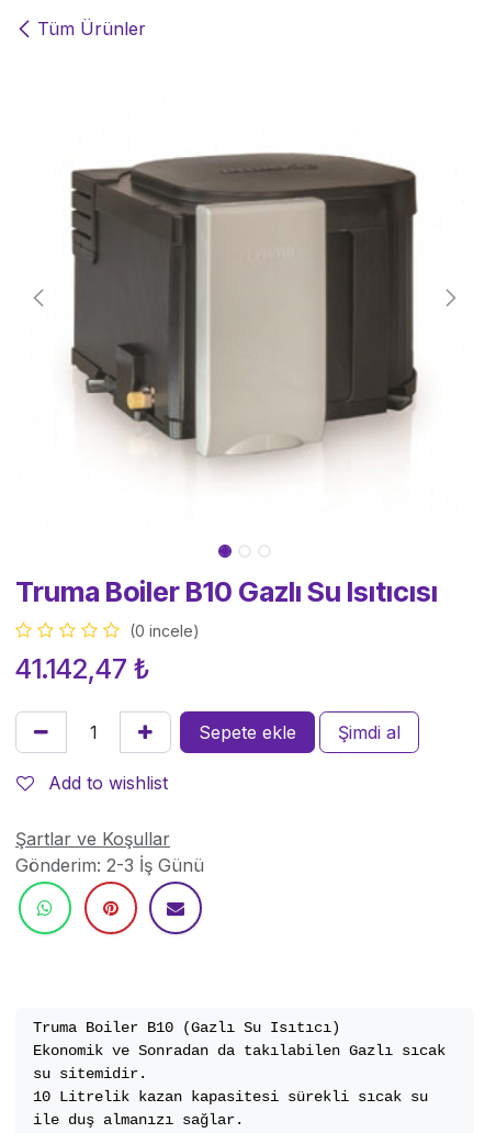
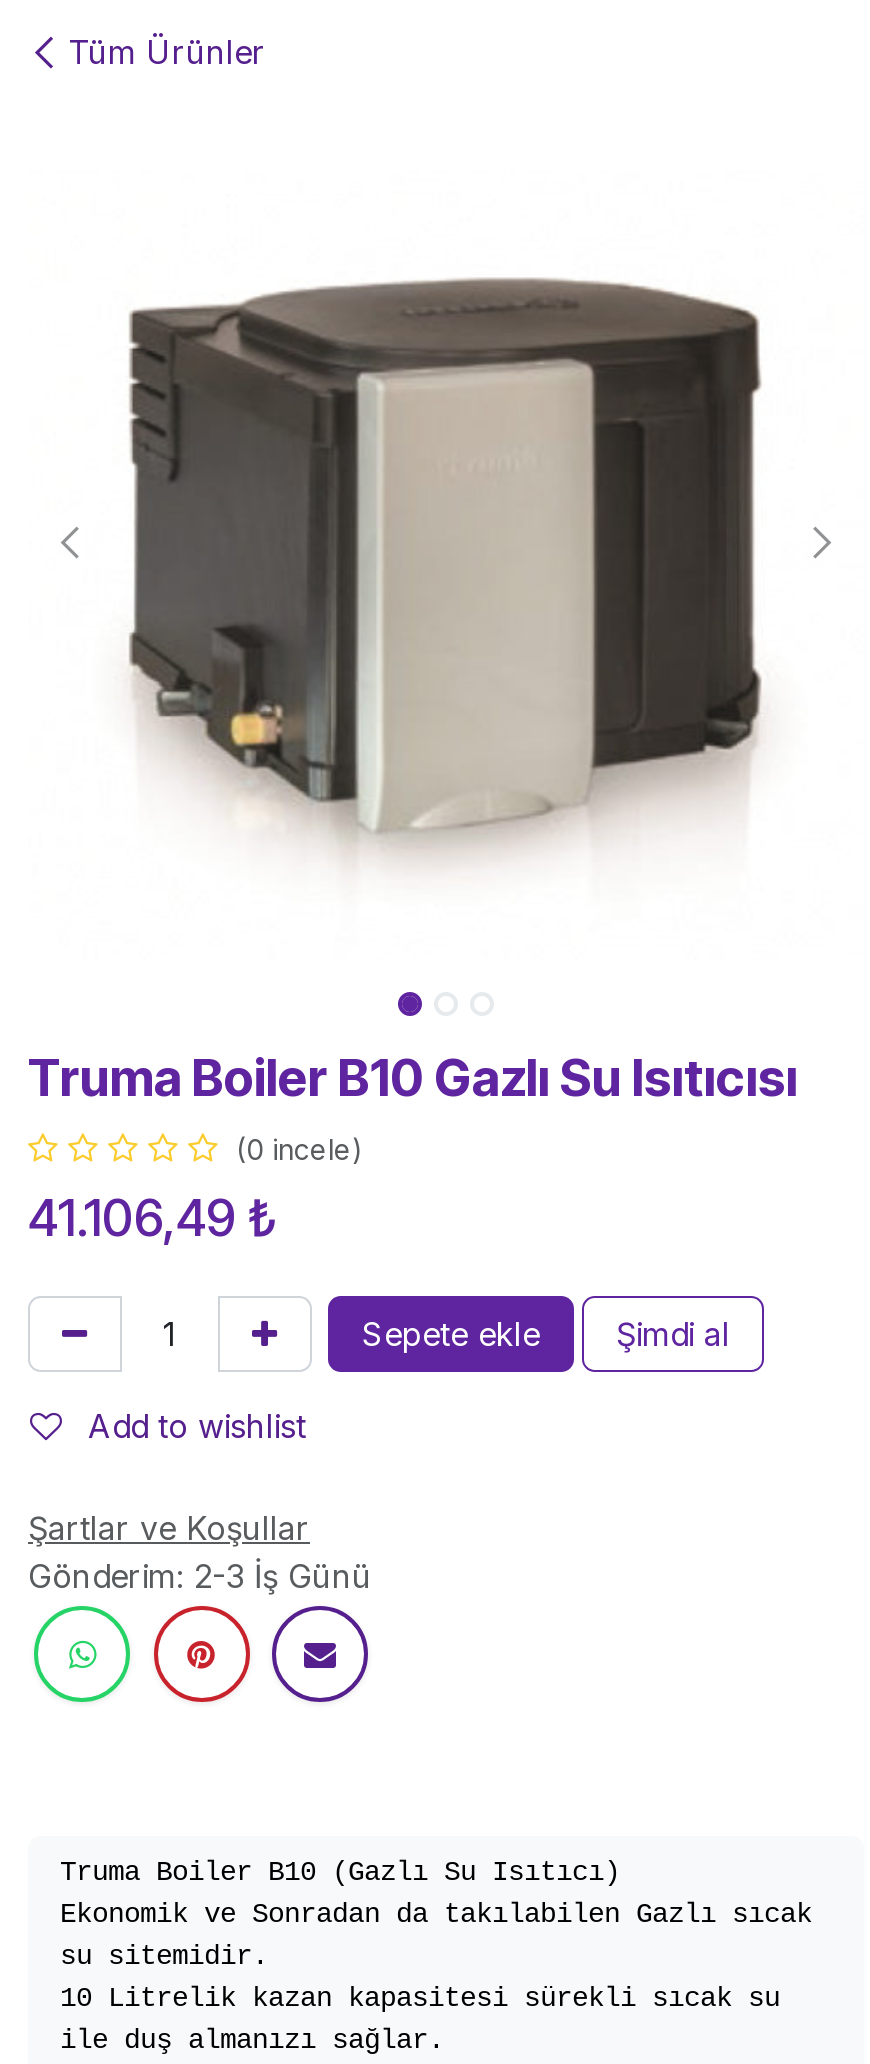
- 41.142,47 ₺
+ 41.106,49 ₺
